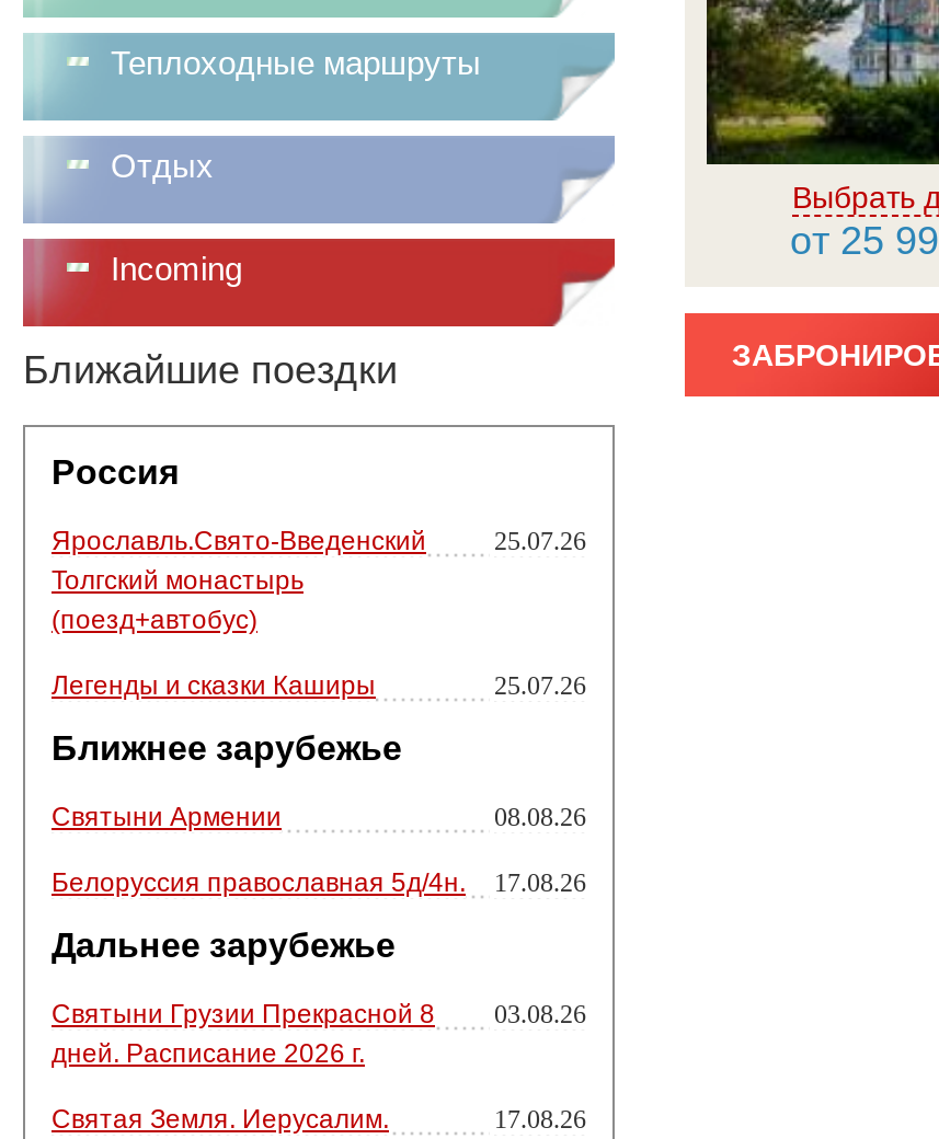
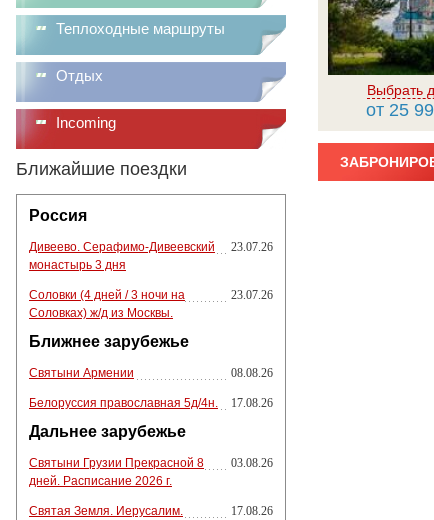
- Ярославль.Свято-Введенский
- Толгский монастырь
- (поезд+автобус)
+ Дивеево. Серафимо-Дивеевский
+ монастырь 3 дня

- 25.07.26
+ 23.07.26
+ Соловки (4 дней / 3 ночи на
+ Соловках) ж/д из Москвы.

- Легенды и сказки Каширы
- 25.07.26
+ 23.07.26
